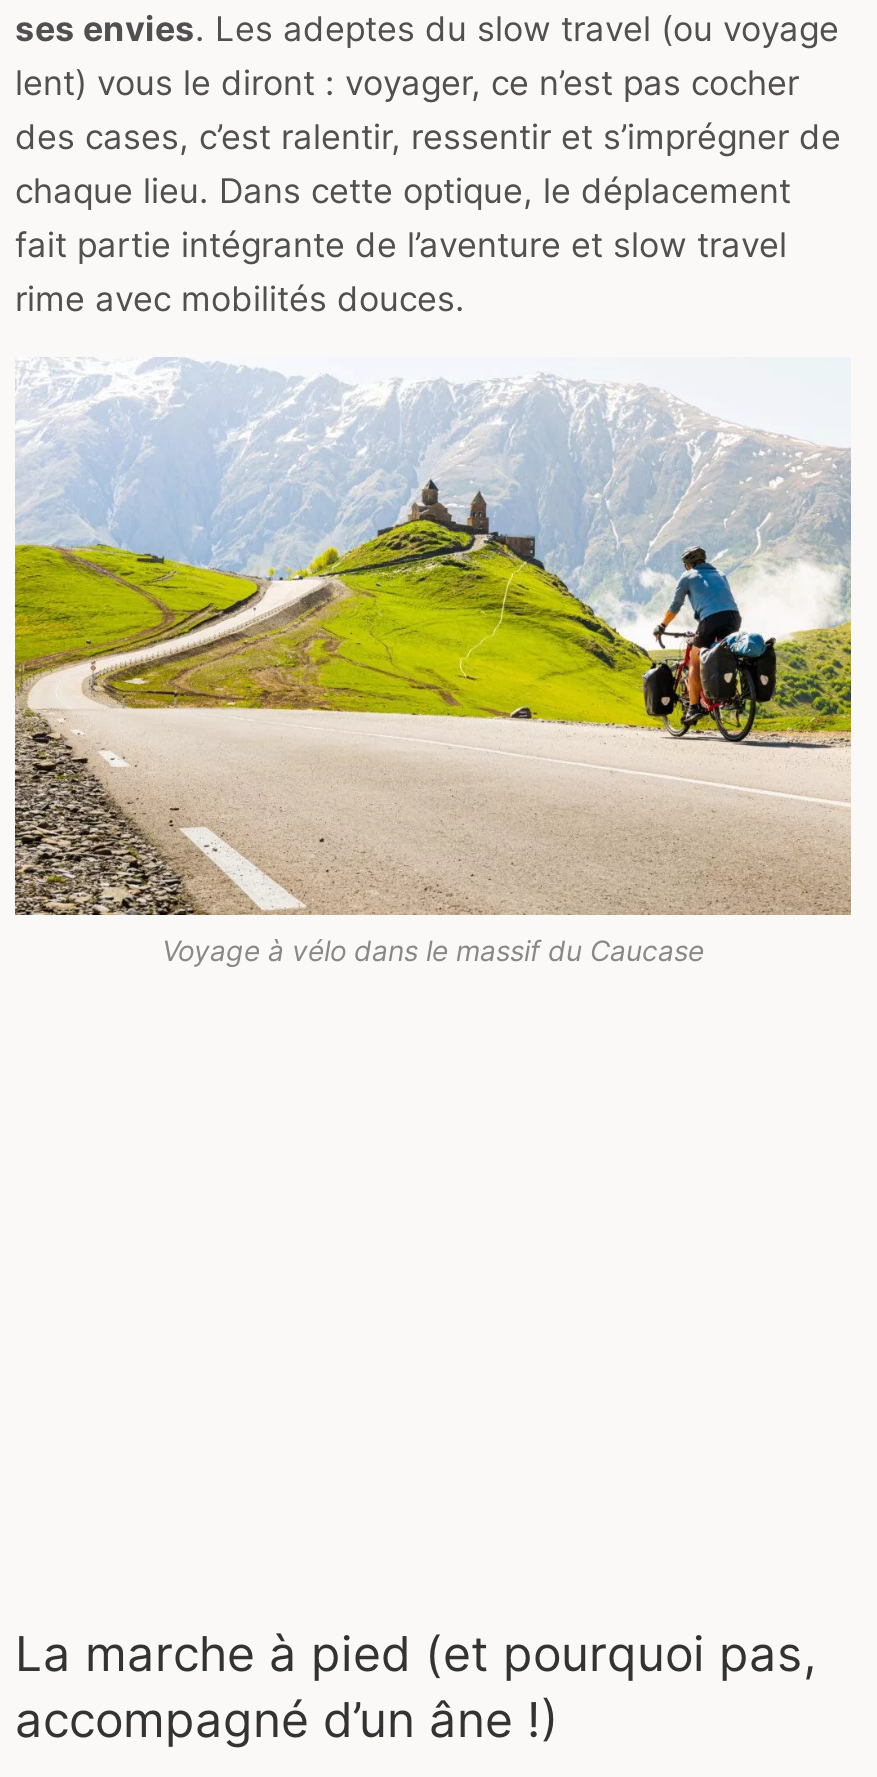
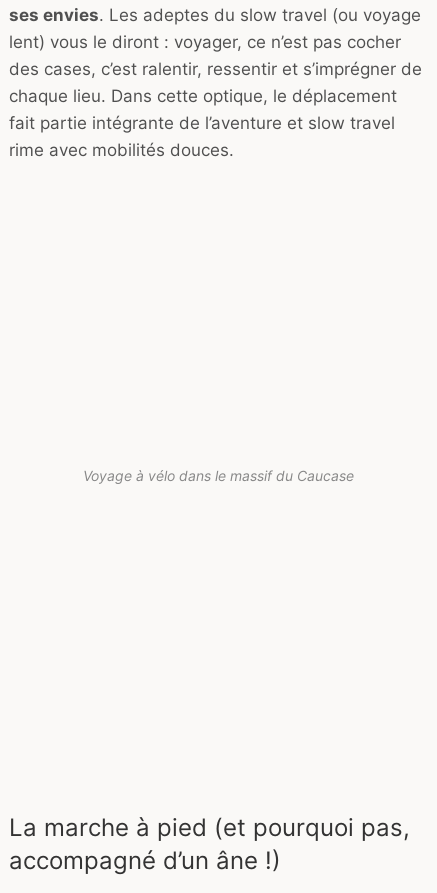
- [image]
